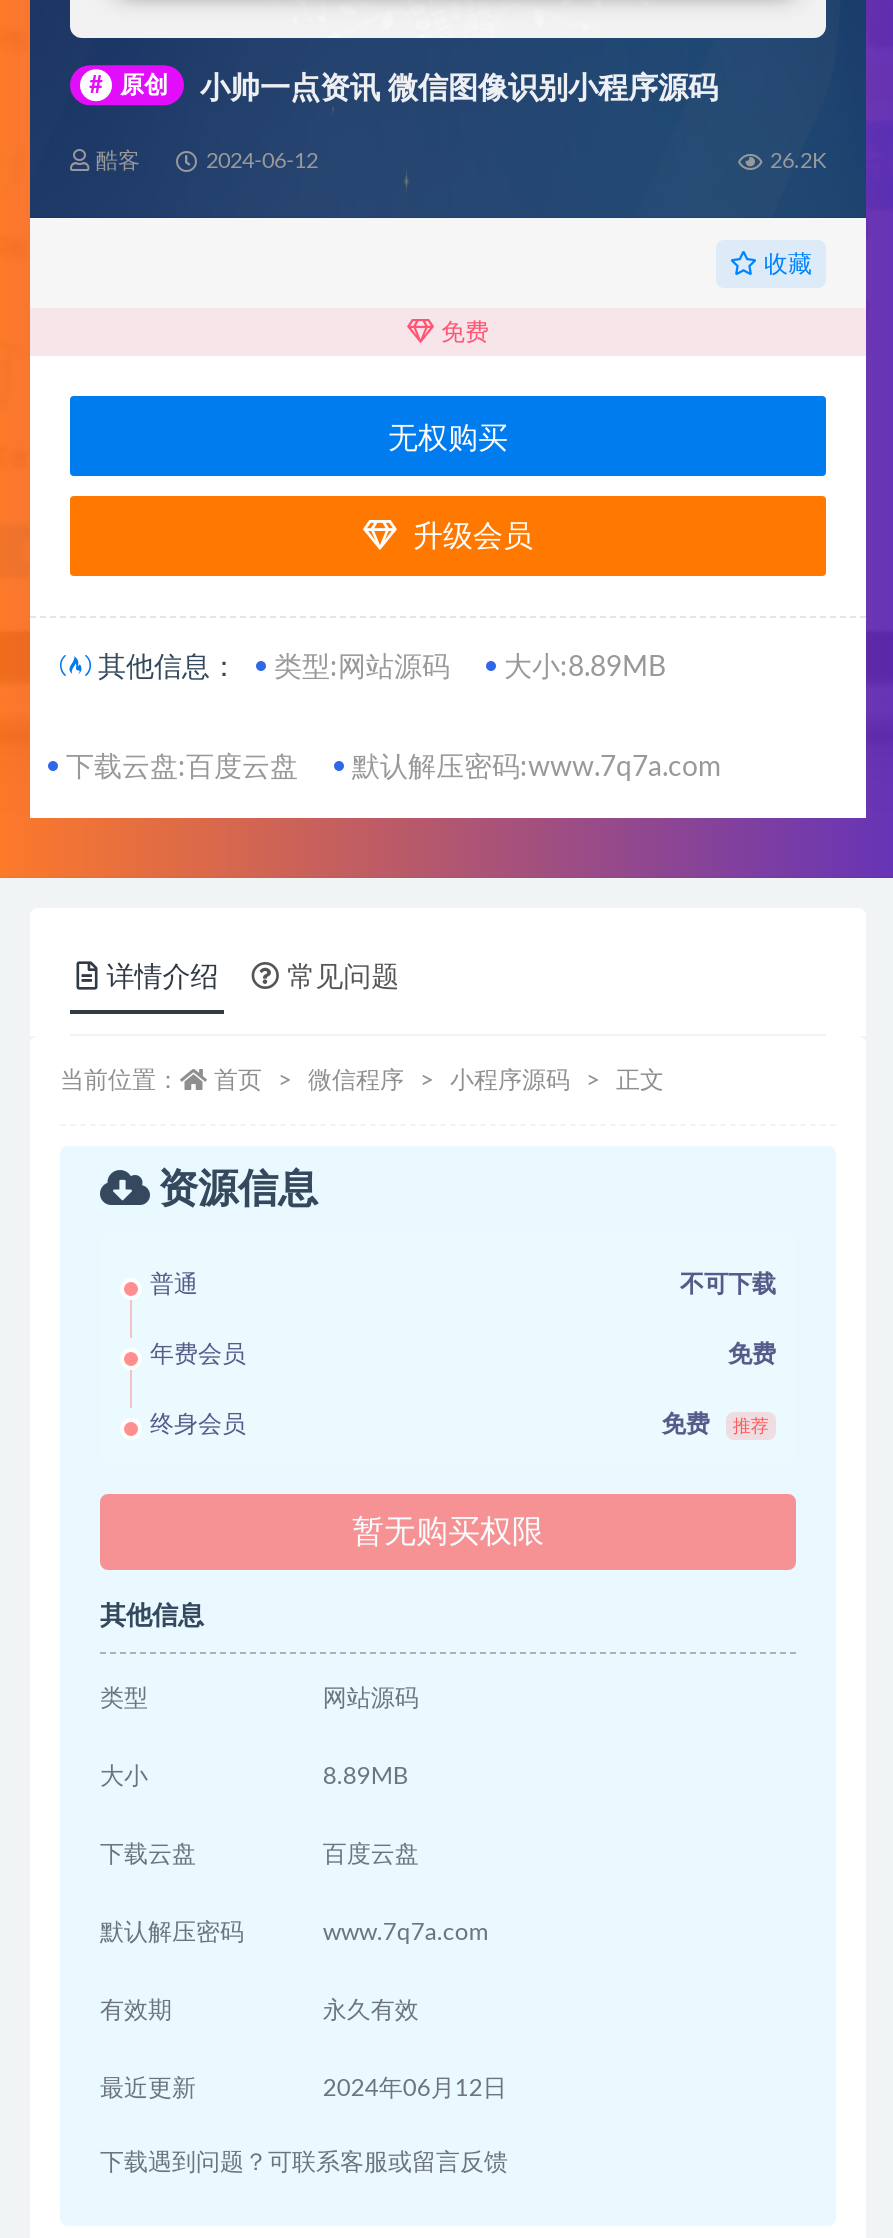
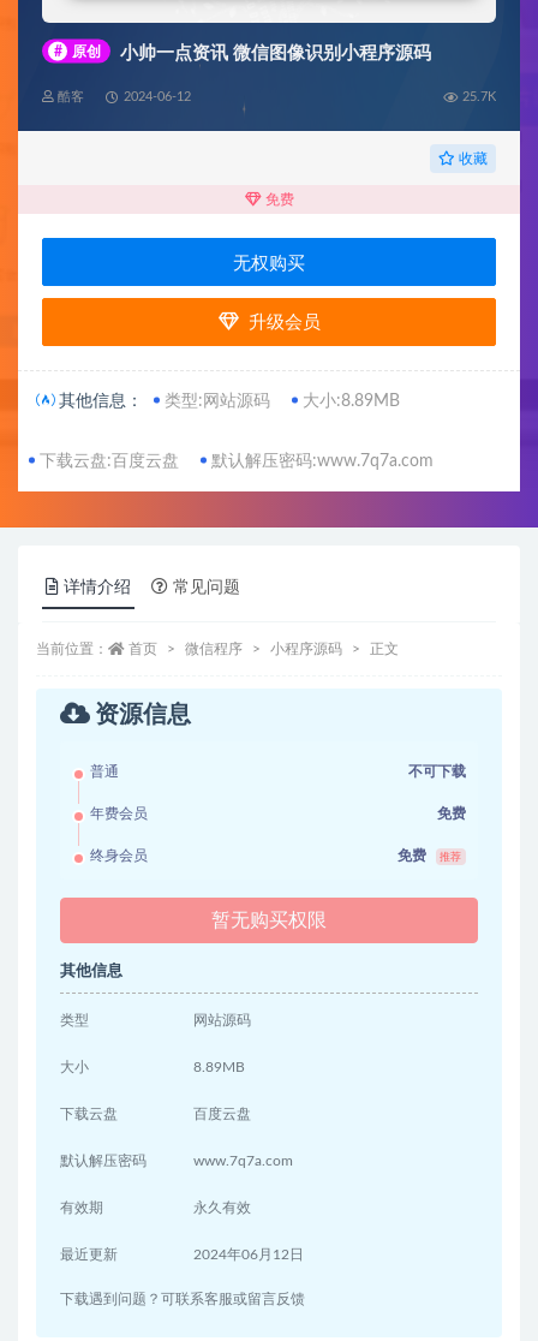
- 26.2K
+ 25.7K
